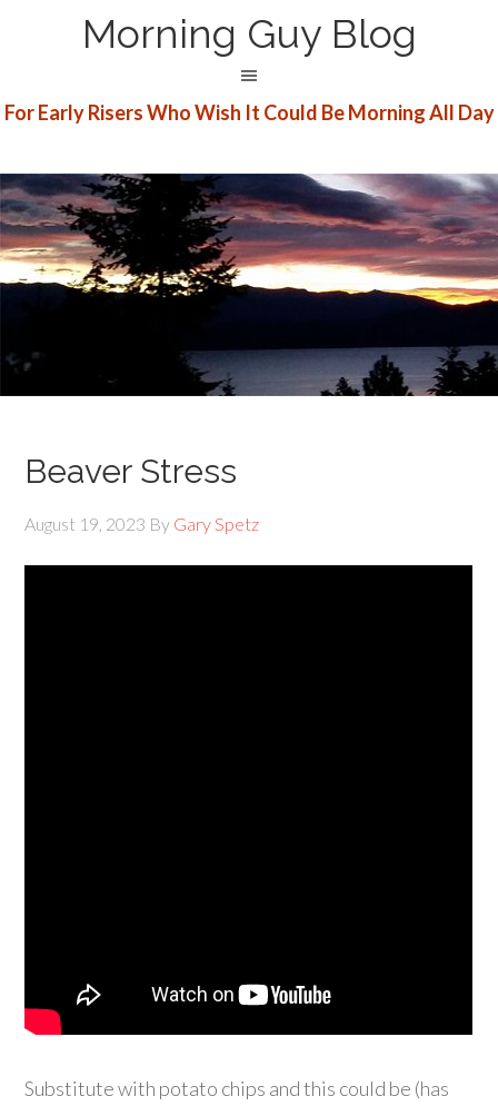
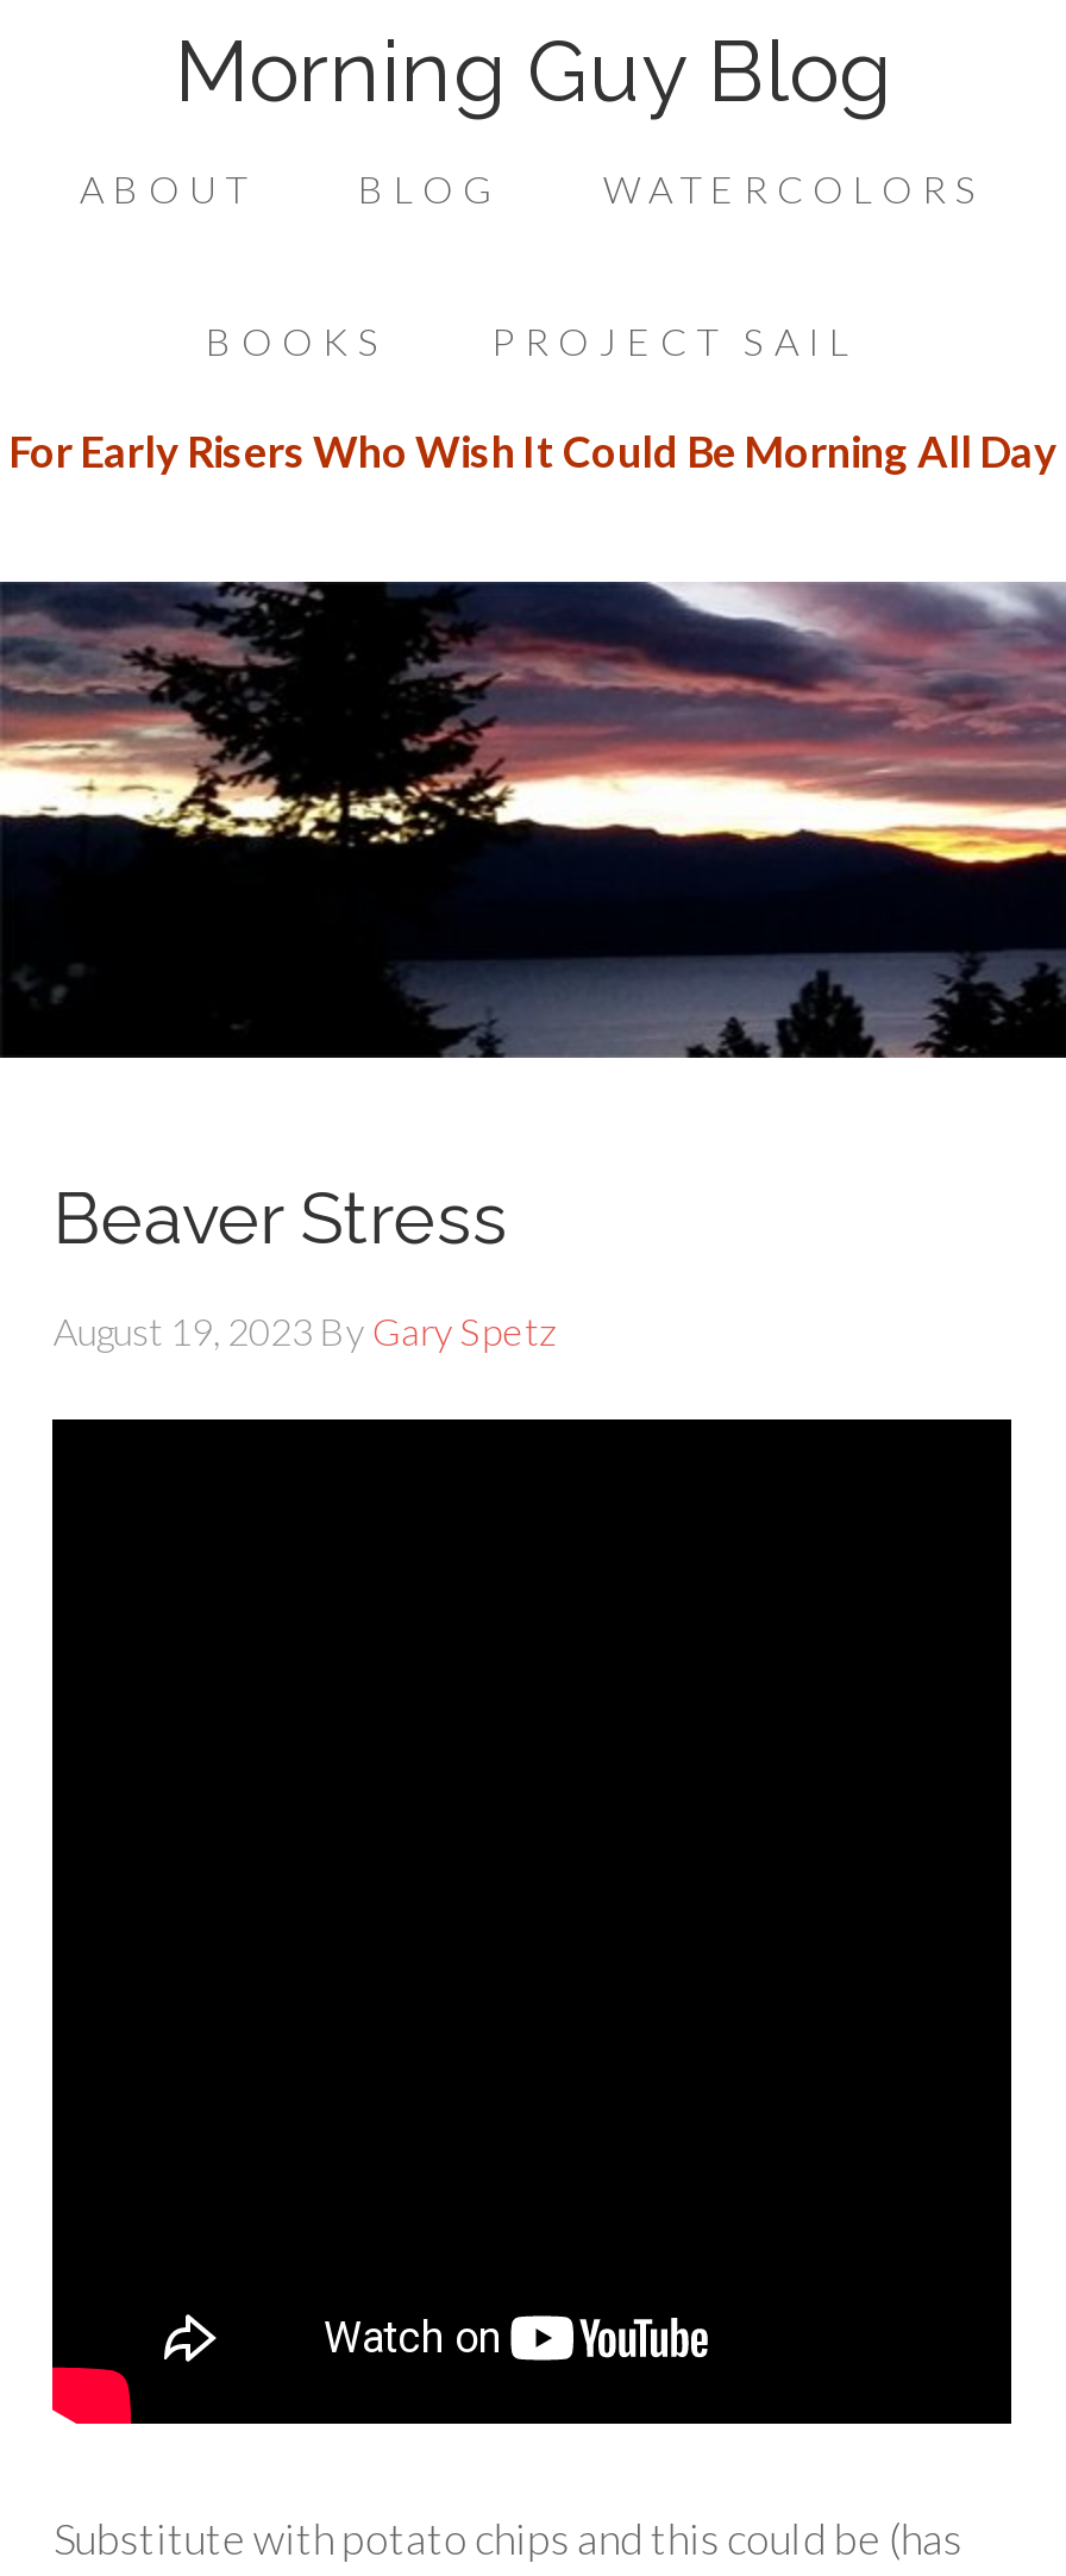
+ ABOUT
+ BLOG
+ WATERCOLORS
+ BOOKS
+ PROJECT SAIL
